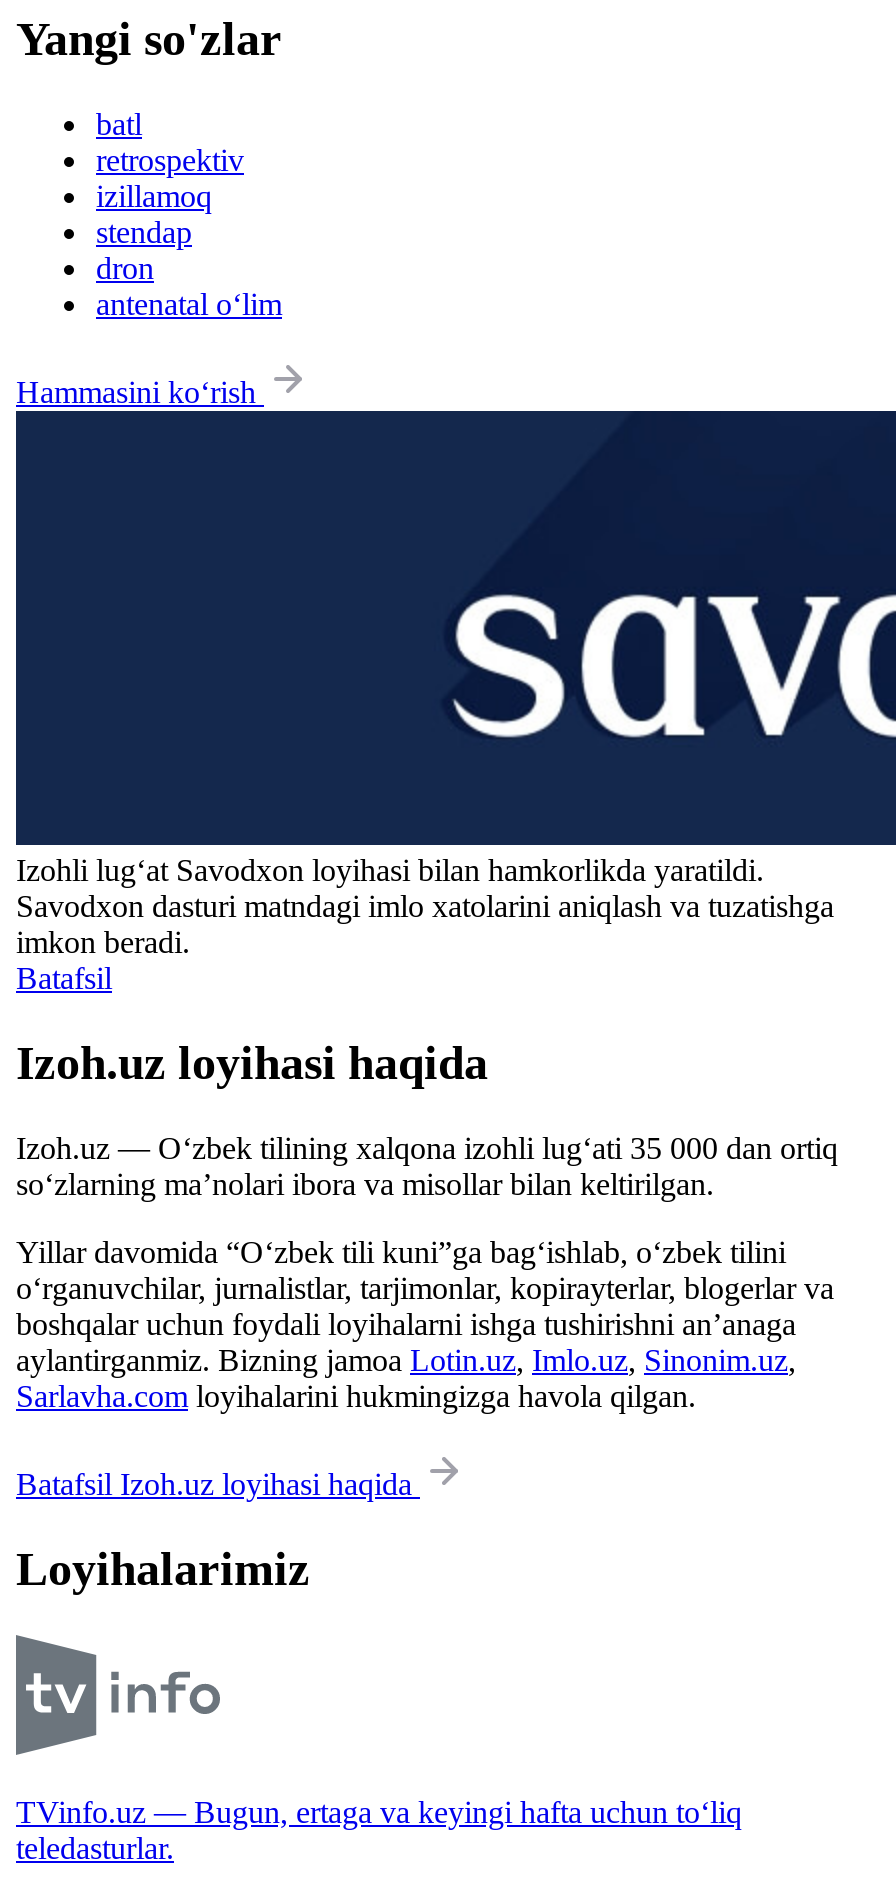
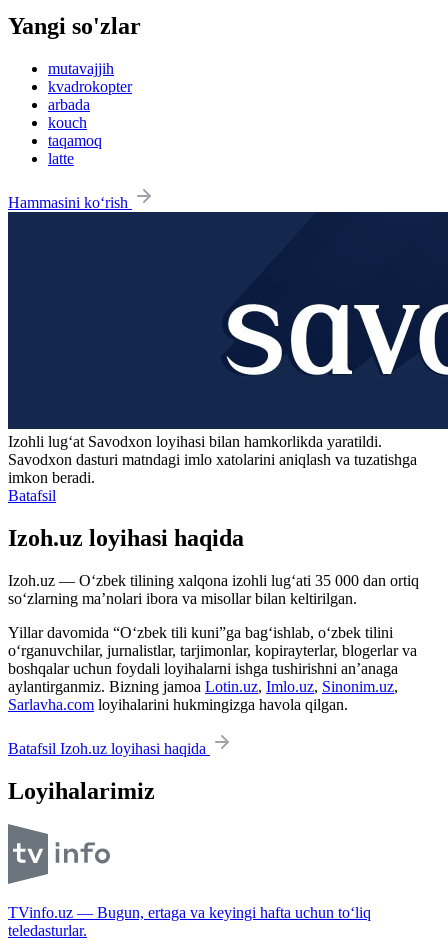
- batl
- retrospektiv
- izillamoq
- stendap
- dron
- antenatal o‘lim
+ mutavajjih
+ kvadrokopter
+ arbada
+ kouch
+ taqamoq
+ latte
